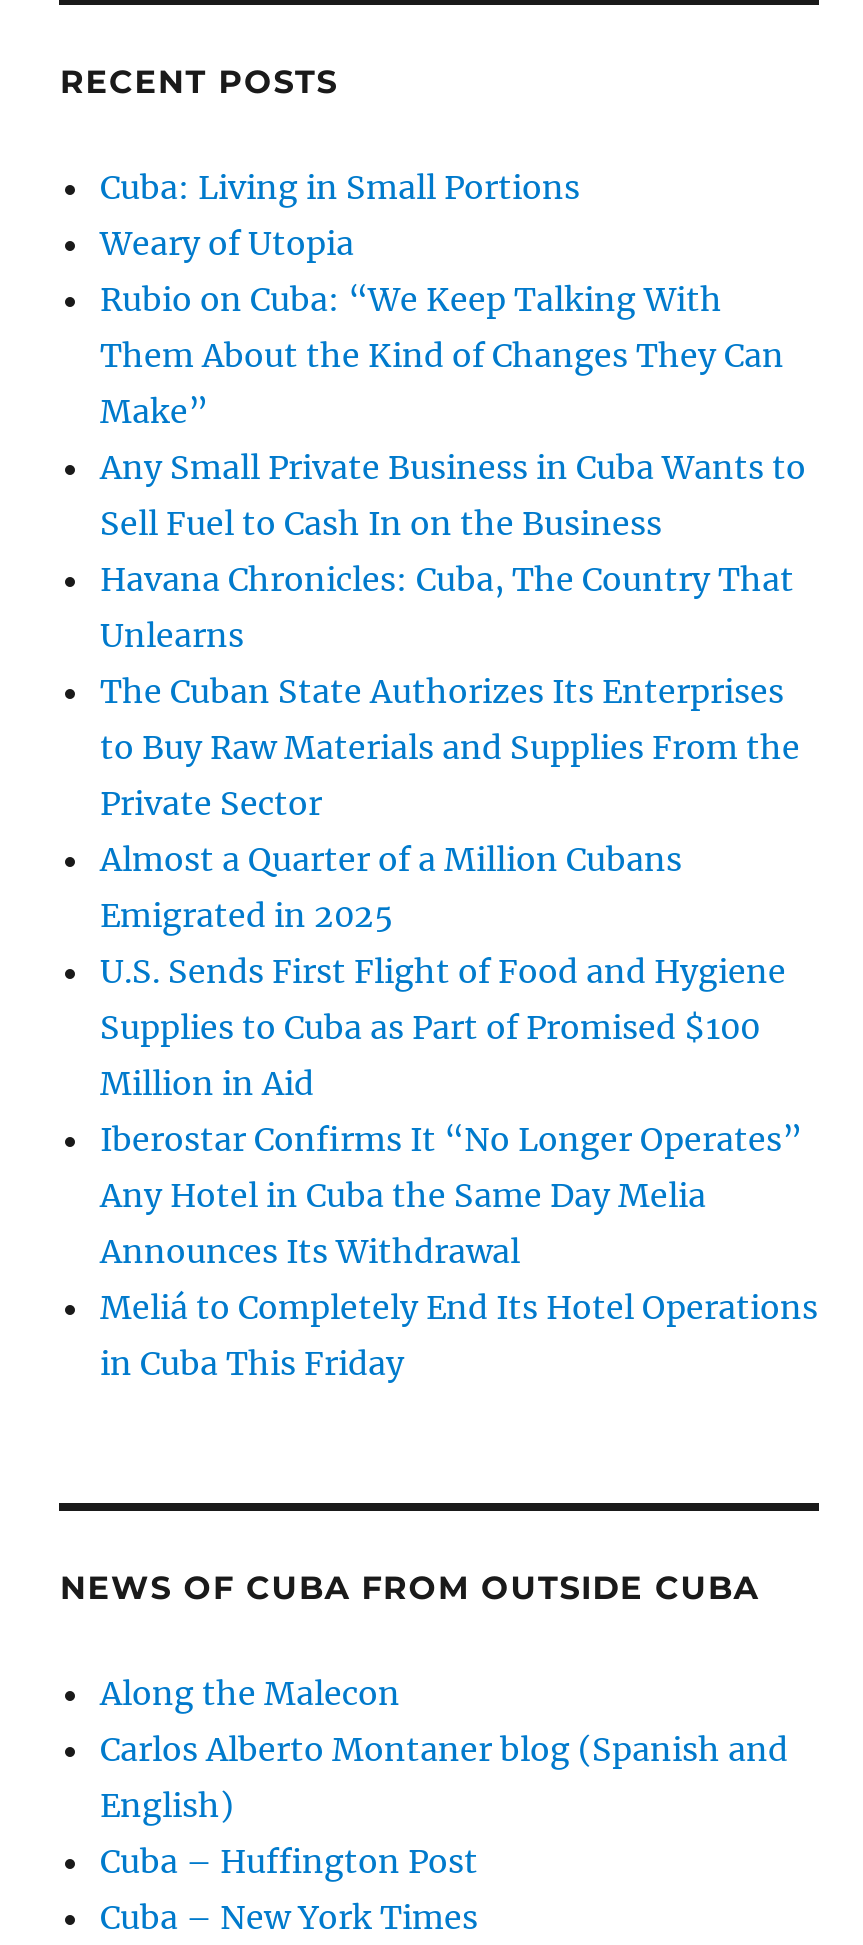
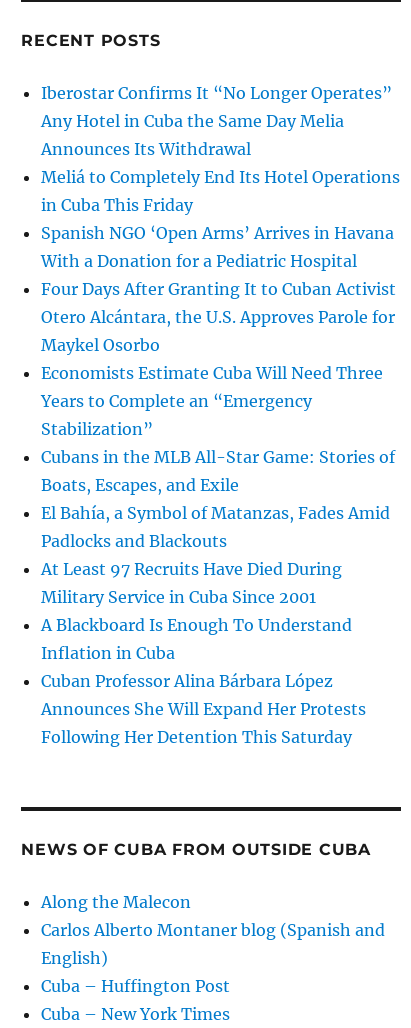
- Cuba: Living in Small Portions
- Weary of Utopia
- Rubio on Cuba: “We Keep Talking With
- Them About the Kind of Changes They Can
- Make”
- Any Small Private Business in Cuba Wants to
- Sell Fuel to Cash In on the Business
- Havana Chronicles: Cuba, The Country That
- Unlearns
- The Cuban State Authorizes Its Enterprises
- to Buy Raw Materials and Supplies From the
- Private Sector
- Almost a Quarter of a Million Cubans
- Emigrated in 2025
- U.S. Sends First Flight of Food and Hygiene
- Supplies to Cuba as Part of Promised $100
- Million in Aid

moved up: Iberostar Confirms It “No Longer Operates” | Any Hotel in Cuba the Same Day Melia | Announces Its Withdrawal | Meliá to Completely End Its Hotel Operations | in Cuba This Friday

+ Spanish NGO ‘Open Arms’ Arrives in Havana
+ With a Donation for a Pediatric Hospital
+ Four Days After Granting It to Cuban Activist
+ Otero Alcántara, the U.S. Approves Parole for
+ Maykel Osorbo
+ Economists Estimate Cuba Will Need Three
+ Years to Complete an “Emergency
+ Stabilization”
+ Cubans in the MLB All-Star Game: Stories of
+ Boats, Escapes, and Exile
+ El Bahía, a Symbol of Matanzas, Fades Amid
+ Padlocks and Blackouts
+ At Least 97 Recruits Have Died During
+ Military Service in Cuba Since 2001
+ A Blackboard Is Enough To Understand
+ Inflation in Cuba
+ Cuban Professor Alina Bárbara López
+ Announces She Will Expand Her Protests
+ Following Her Detention This Saturday
